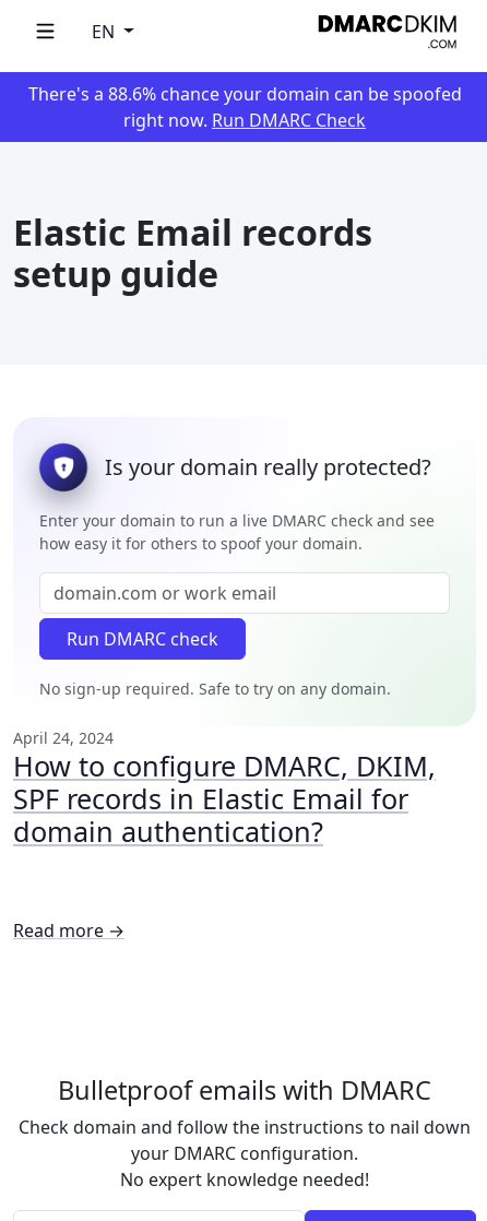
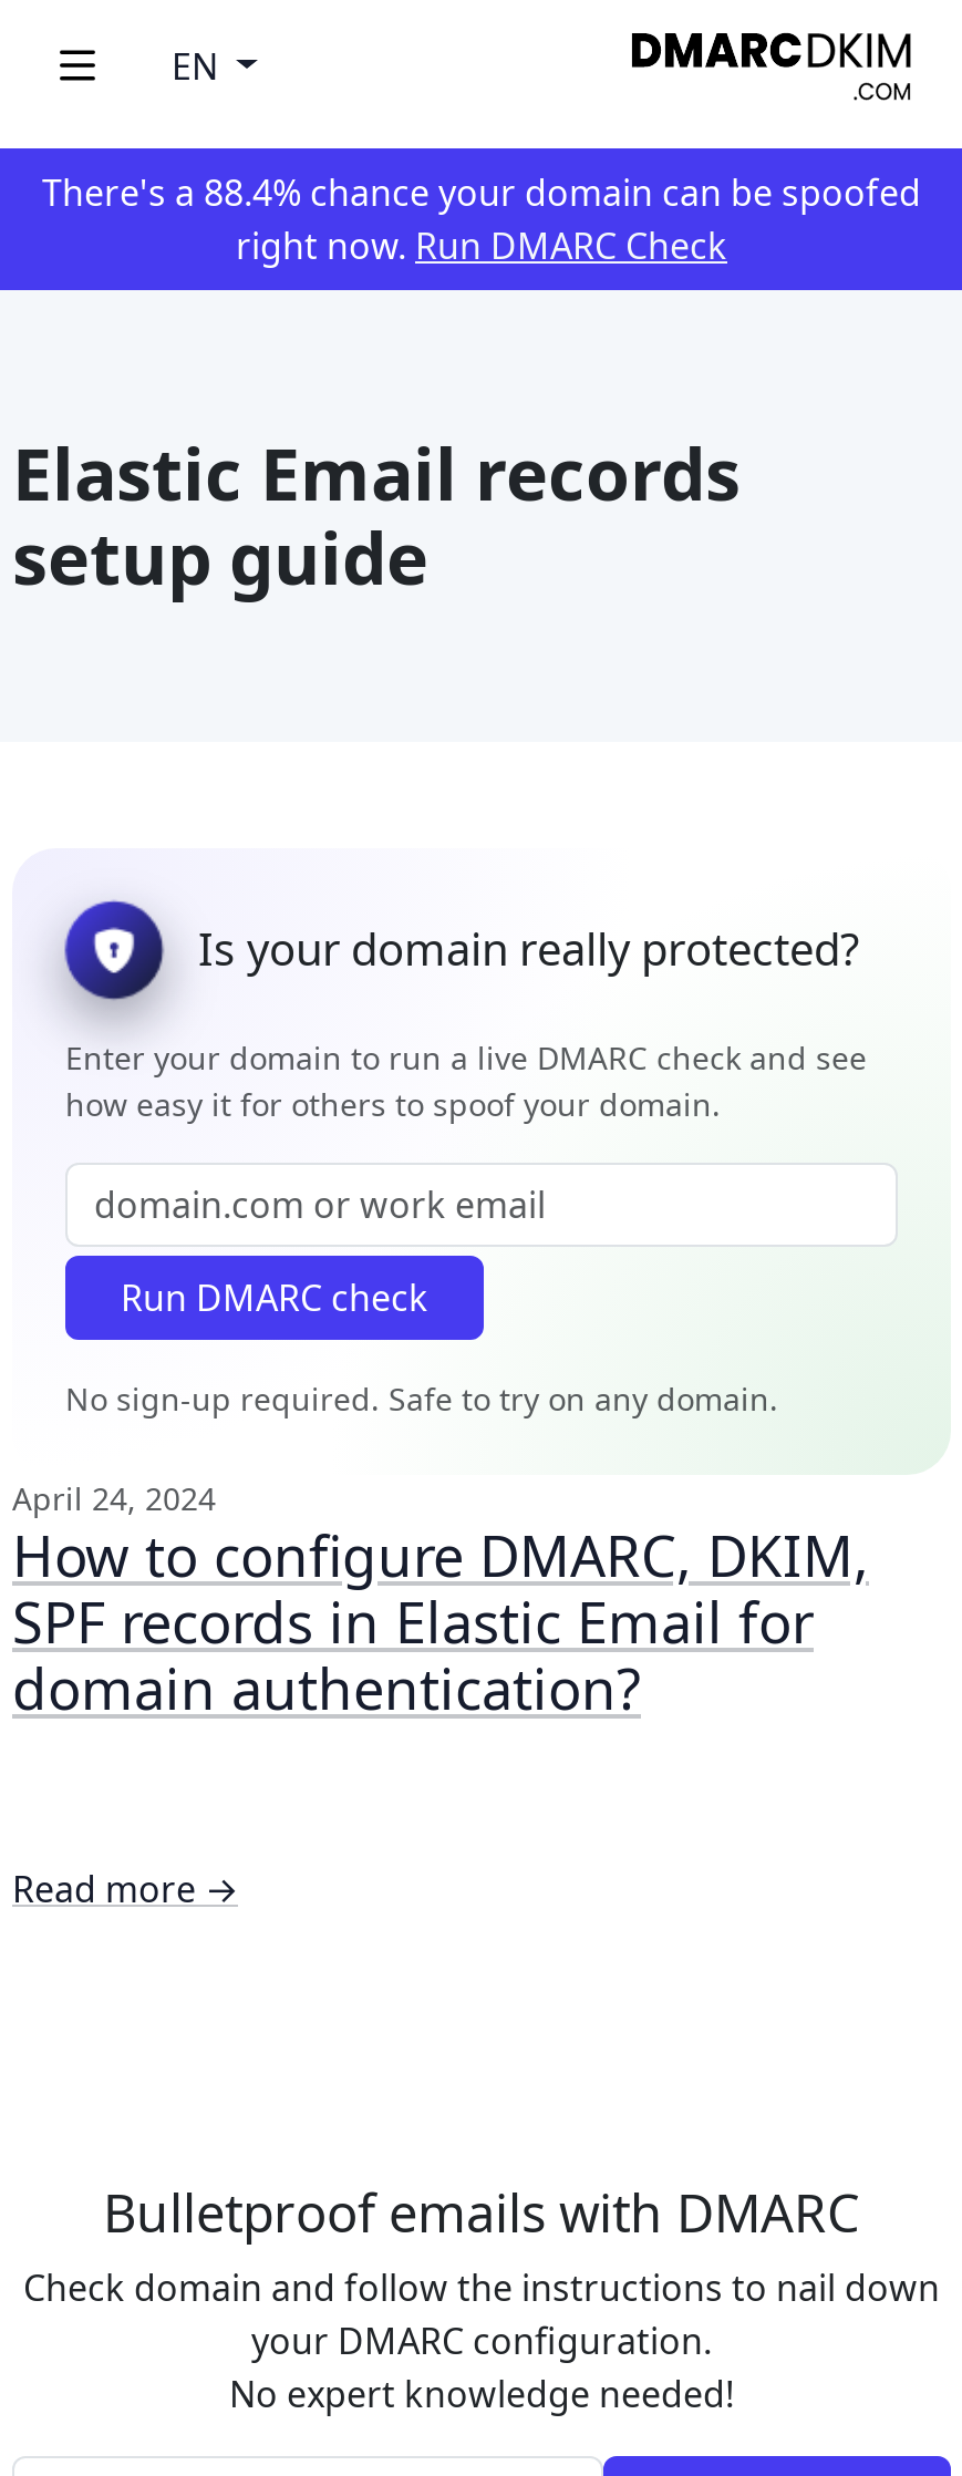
- There's a 88.6% chance your domain can be spoofed
+ There's a 88.4% chance your domain can be spoofed
